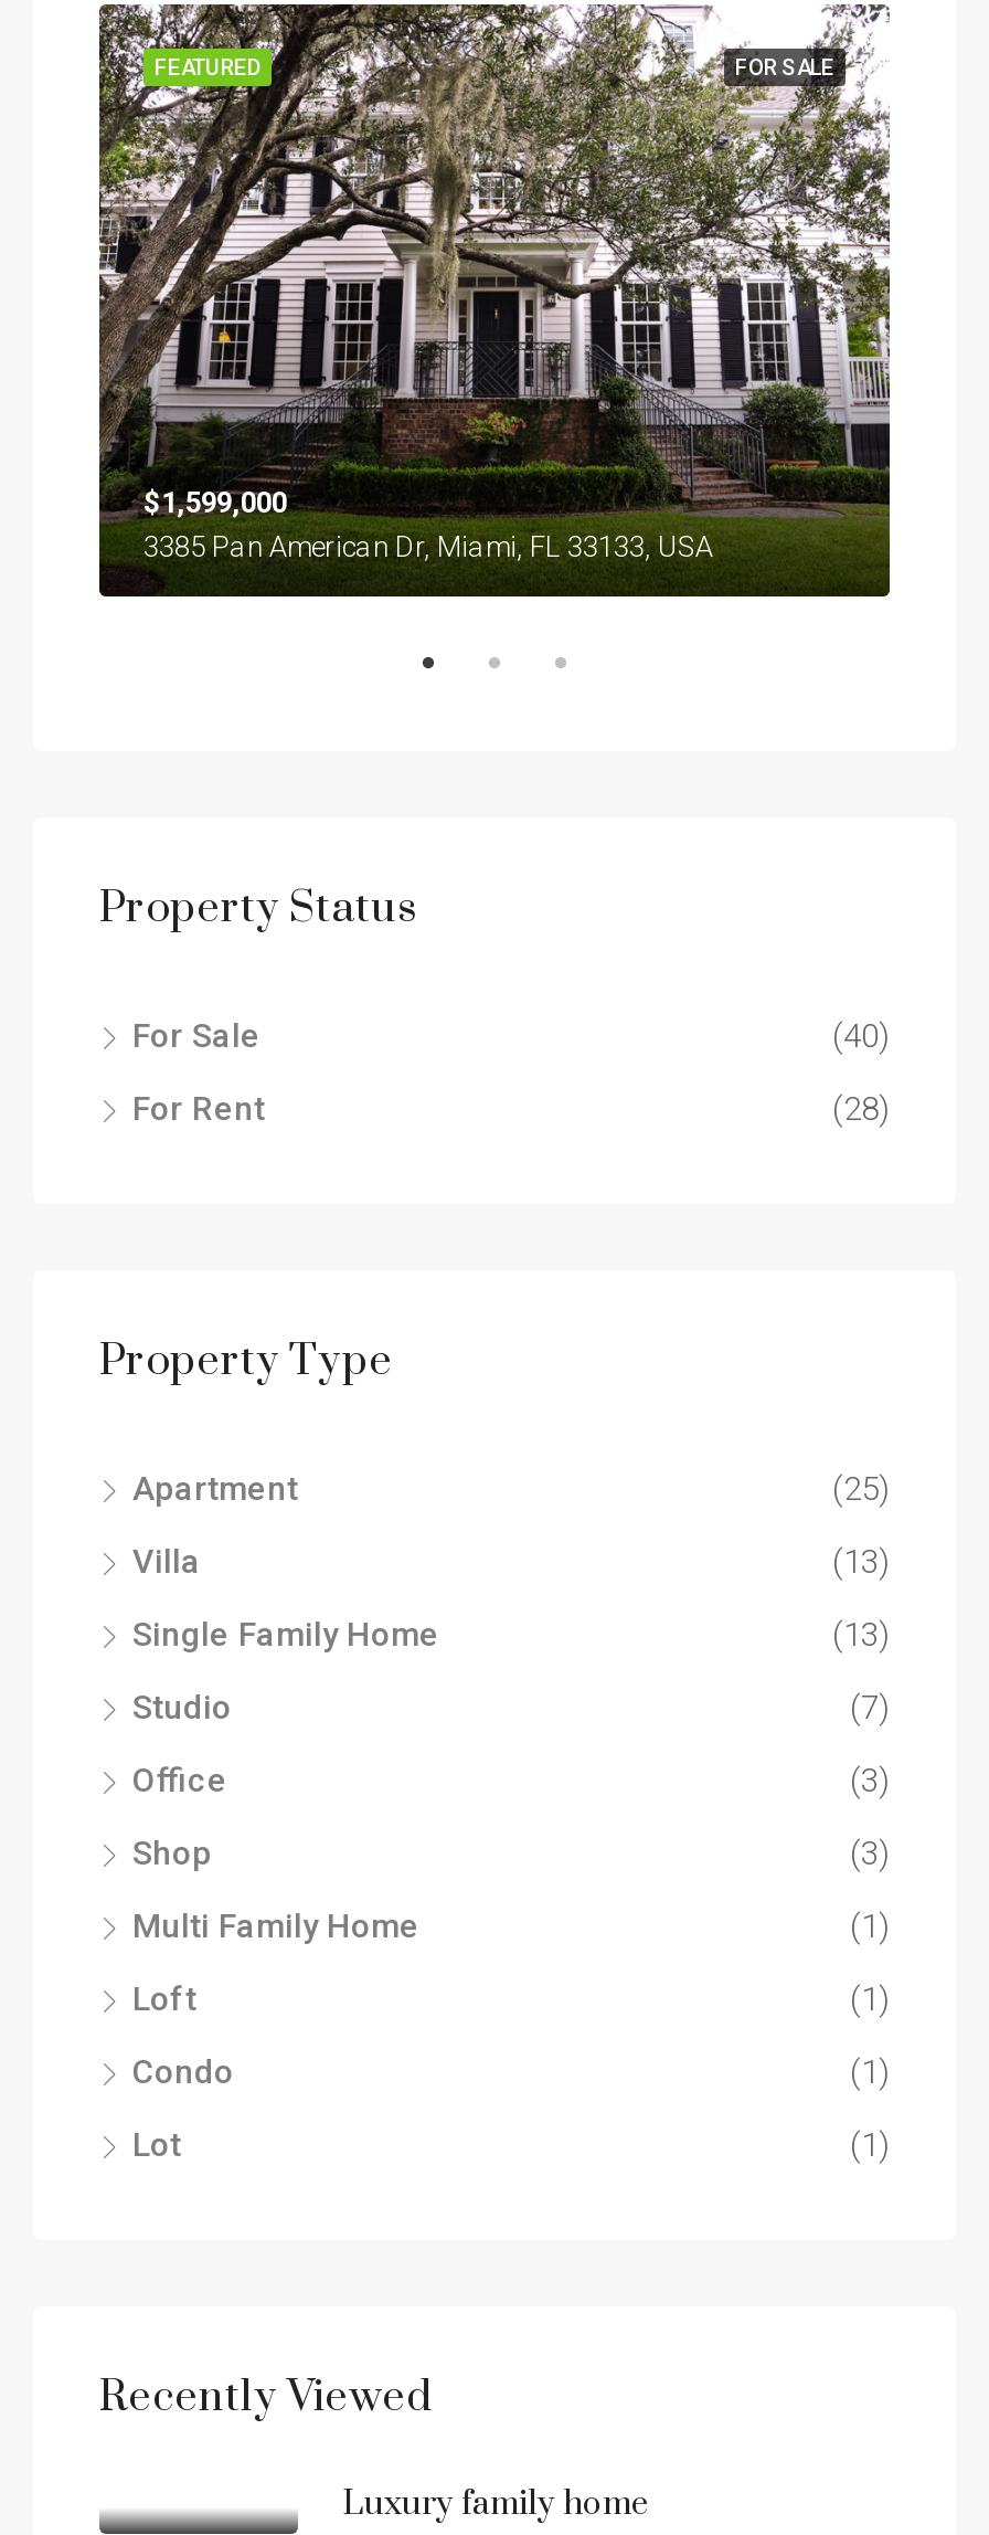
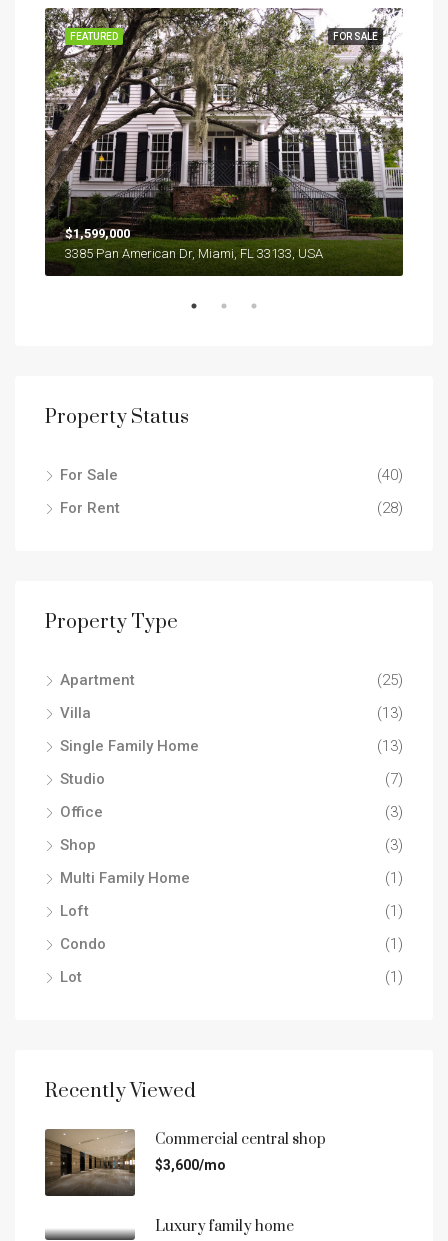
+ [image]
+ Commercial central shop
+ $3,600/mo
